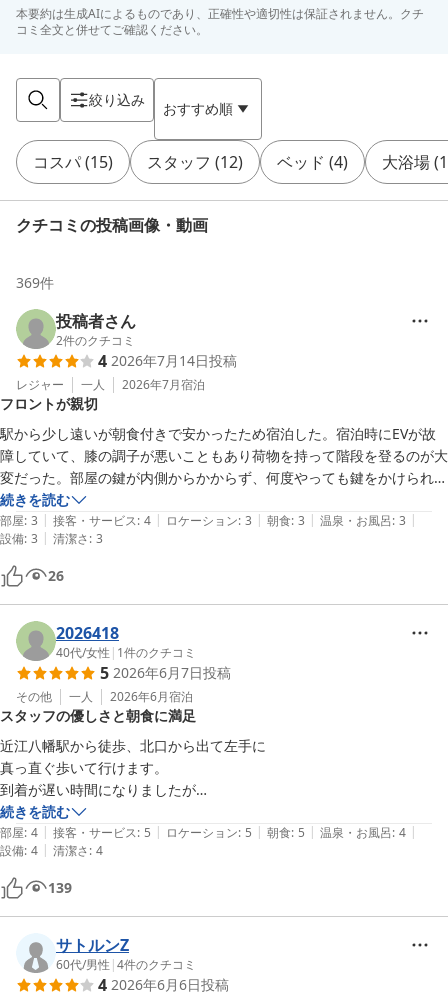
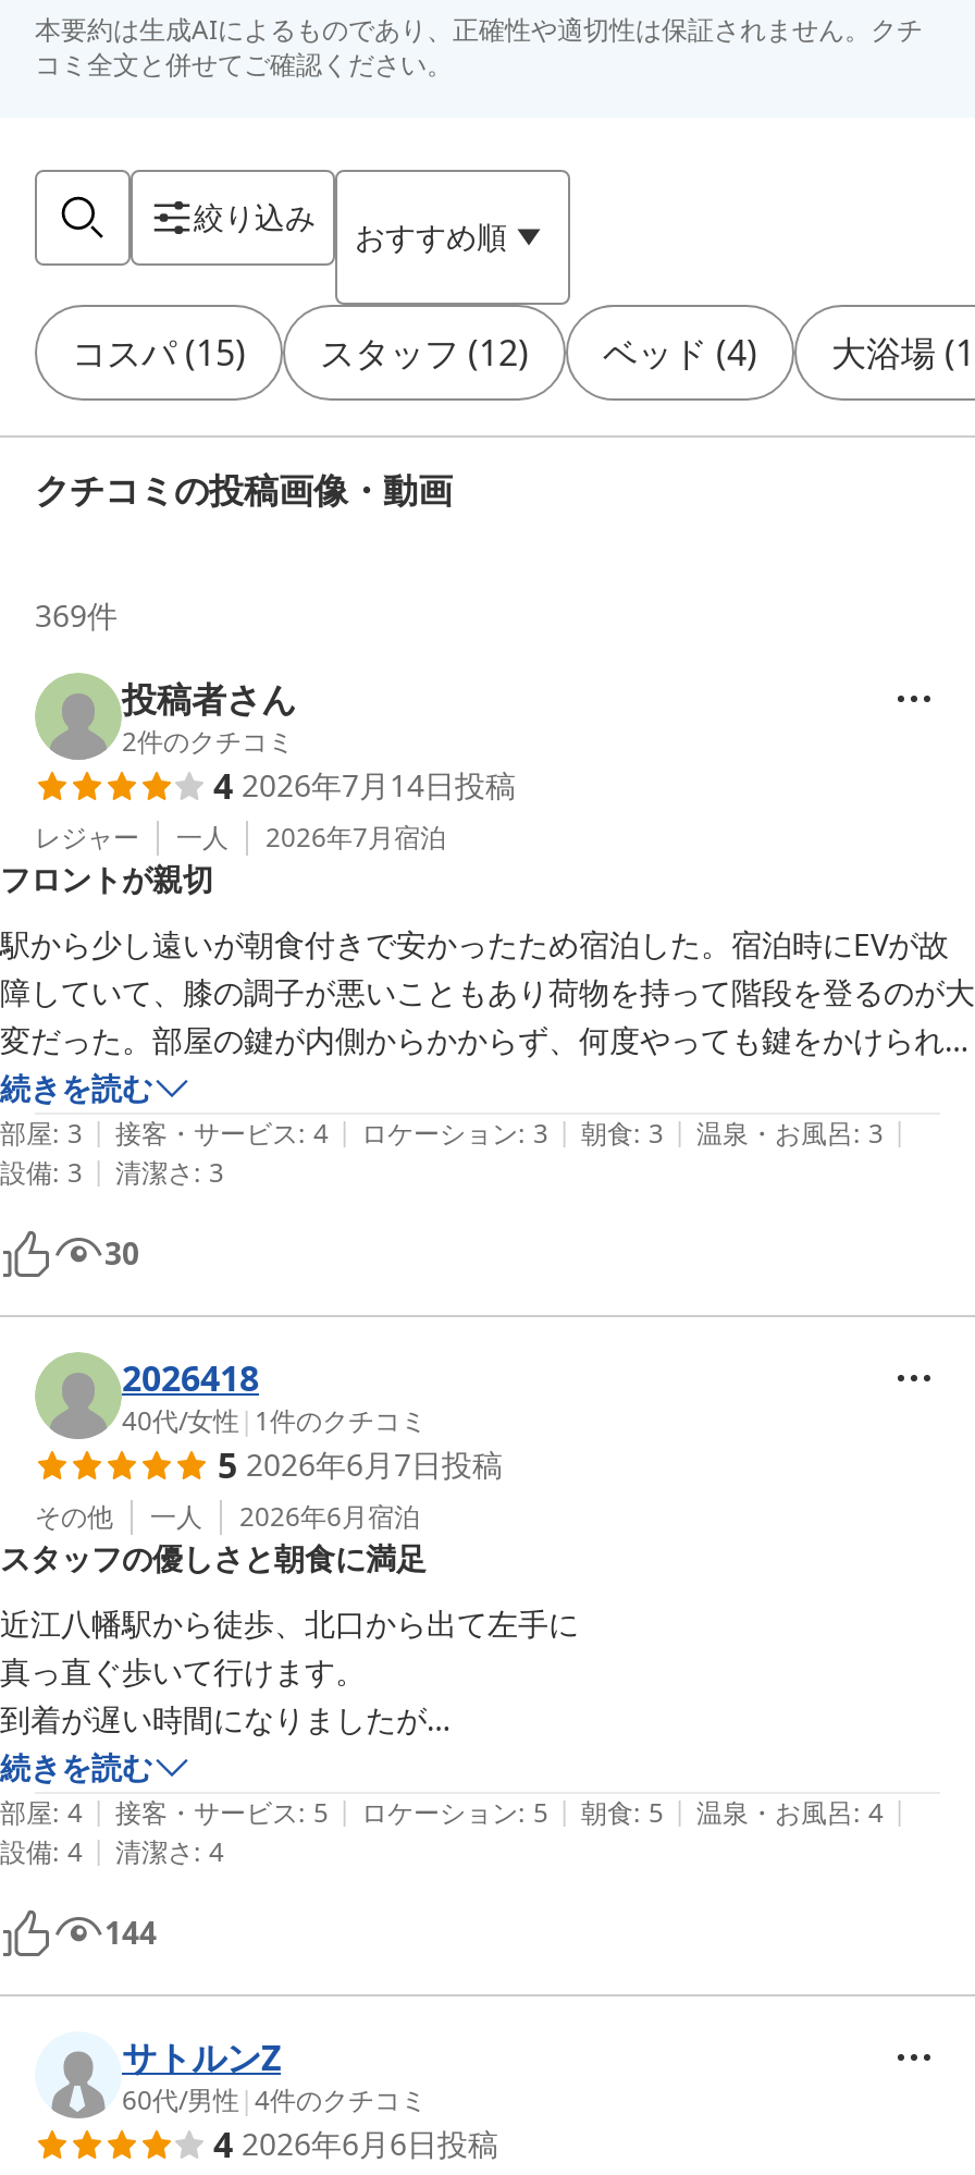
- 26
+ 30

- 139
+ 144
